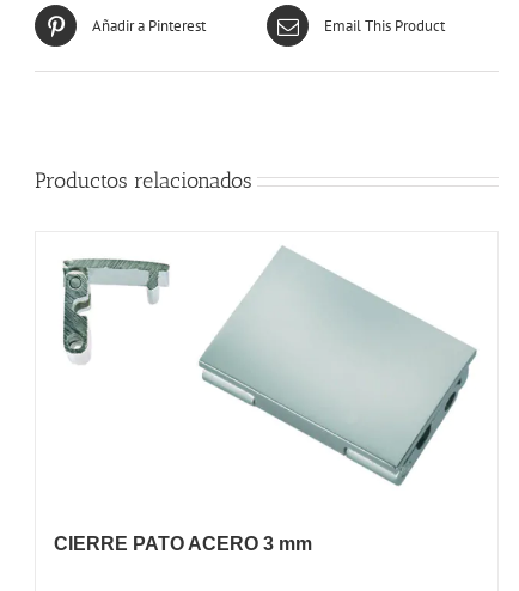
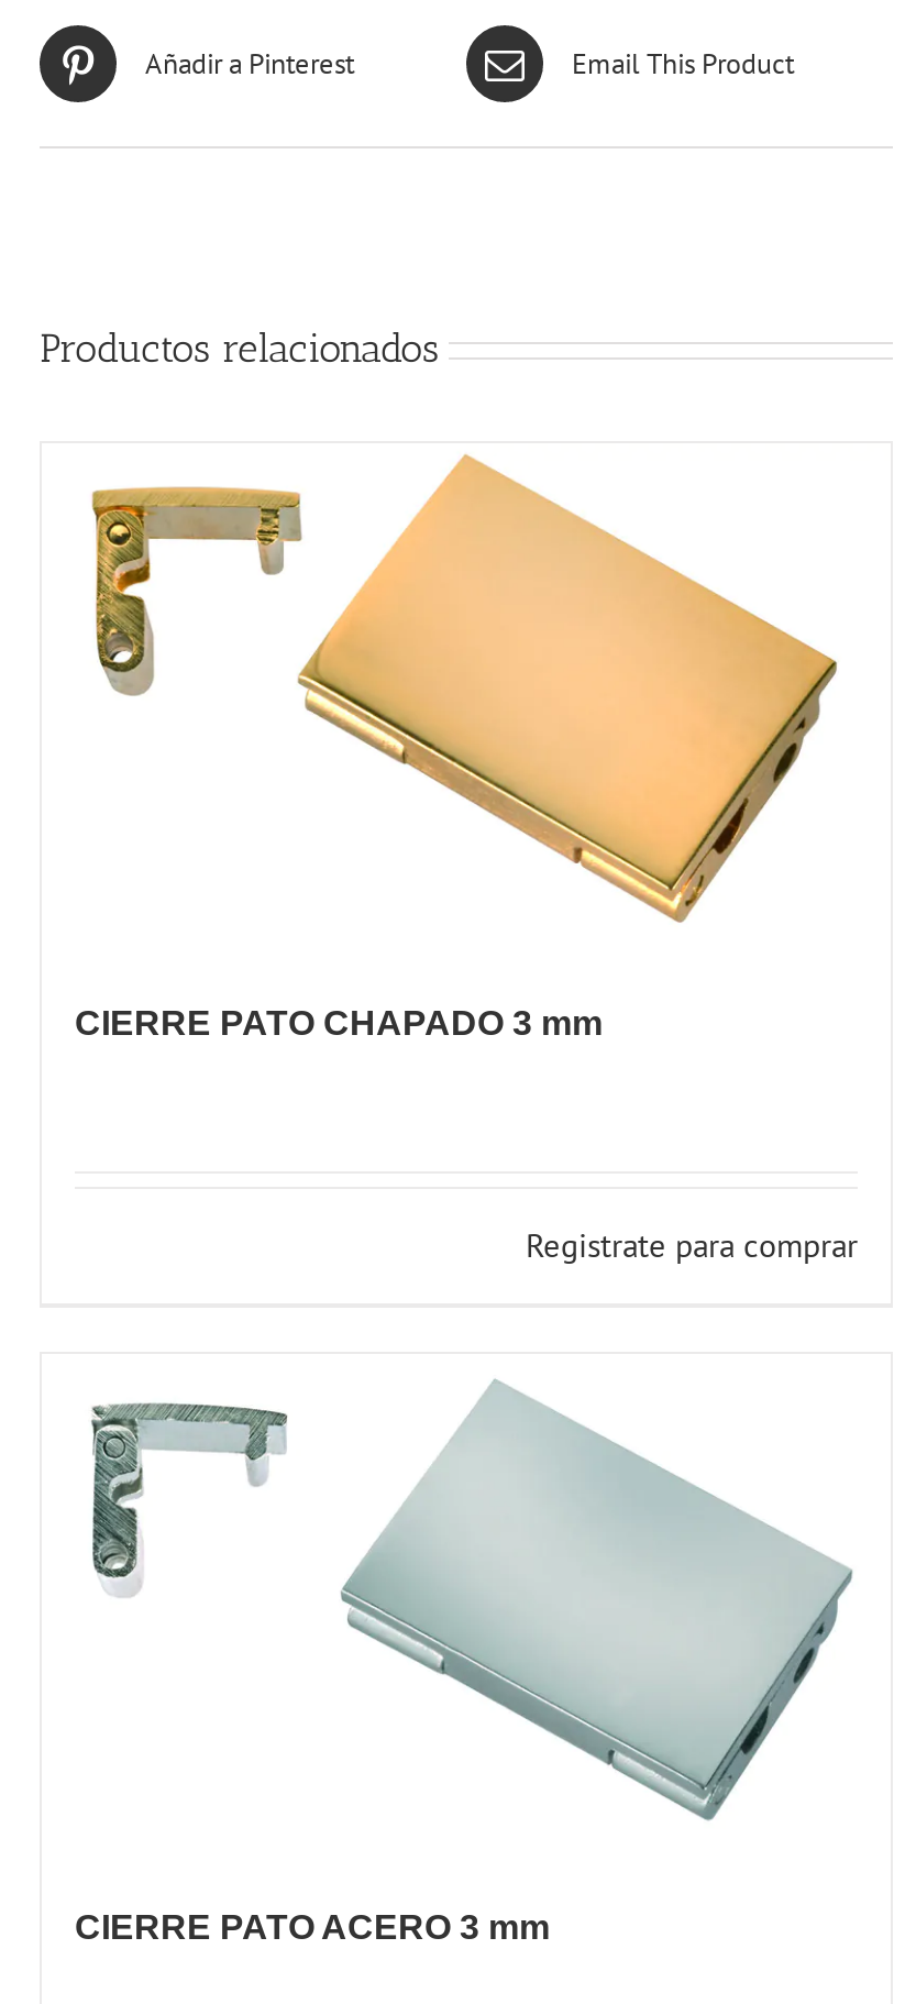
+ [image]
+ CIERRE PATO CHAPADO 3 mm

+ Registrate para comprar
